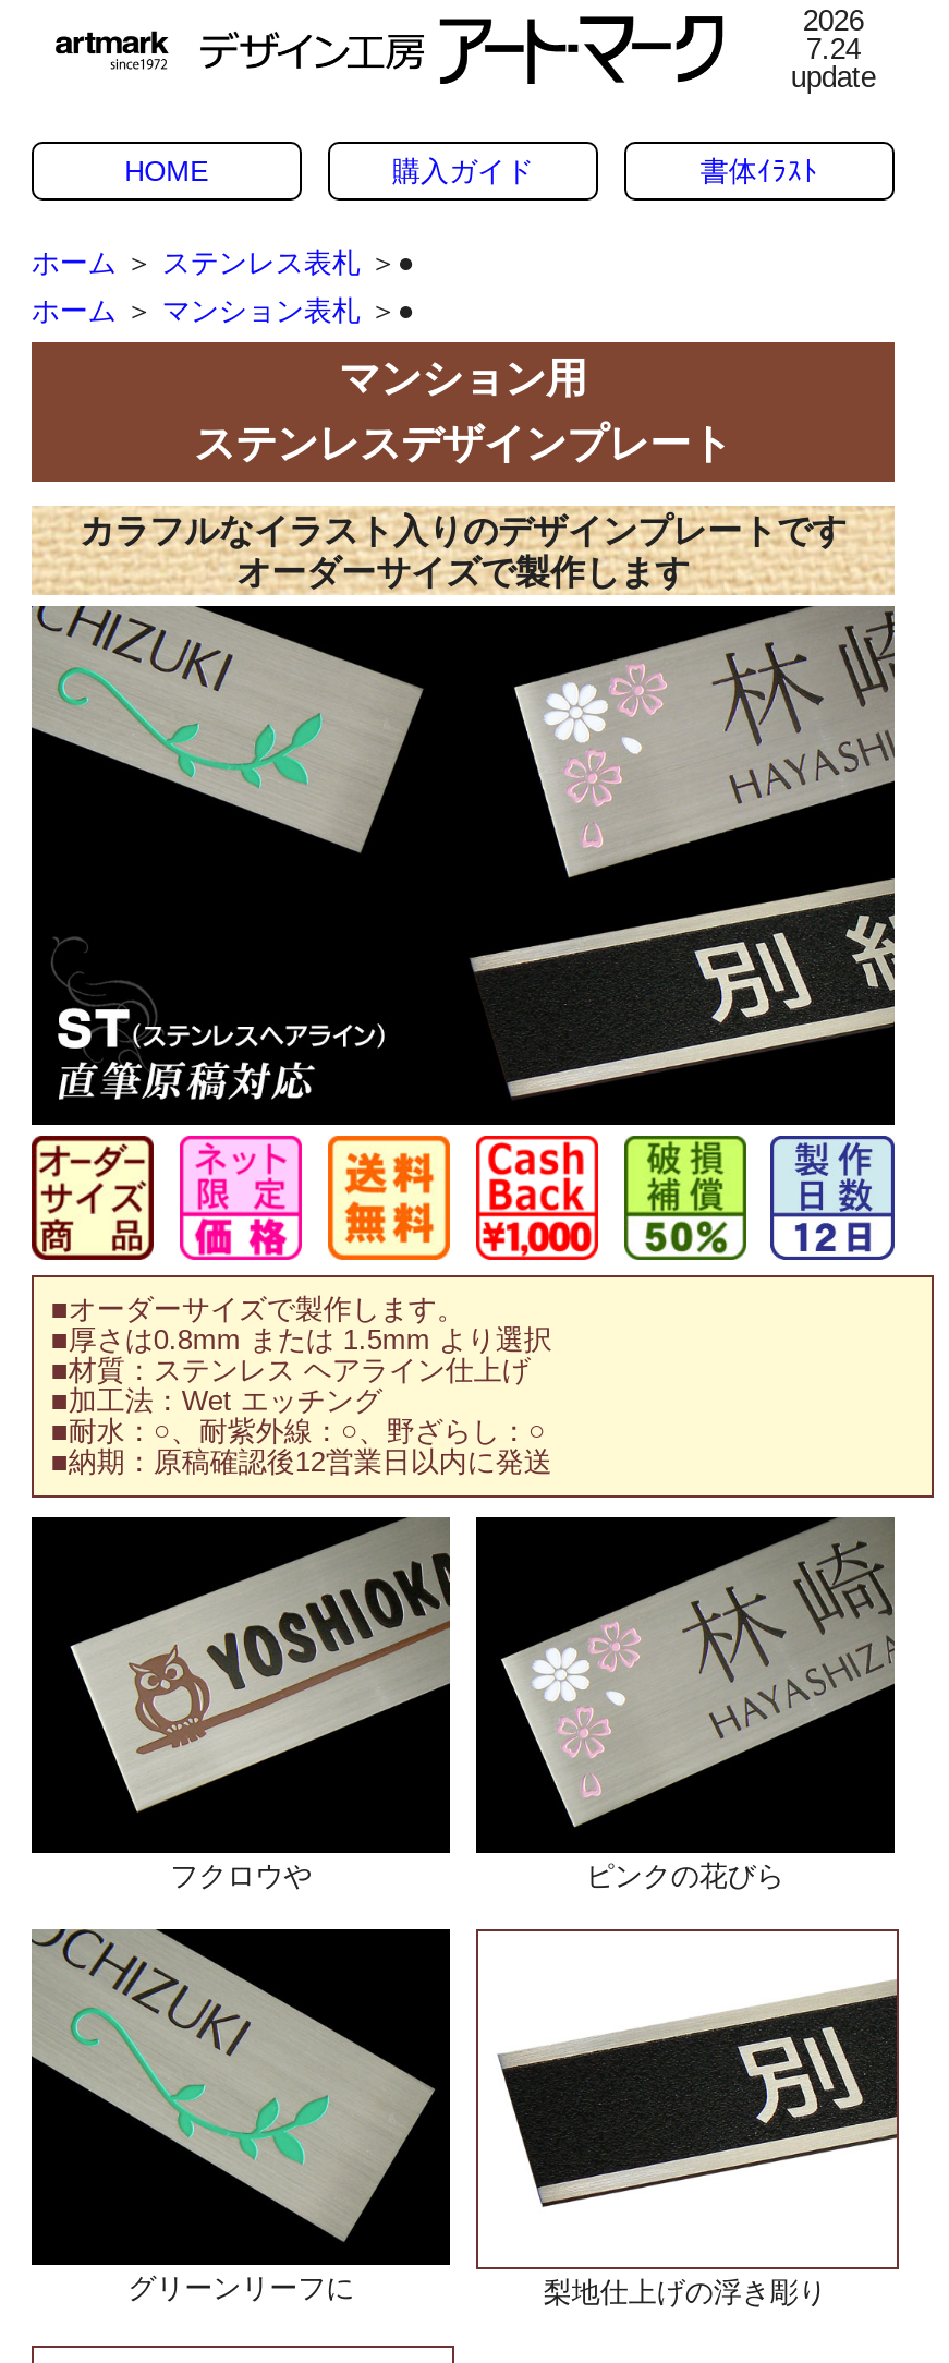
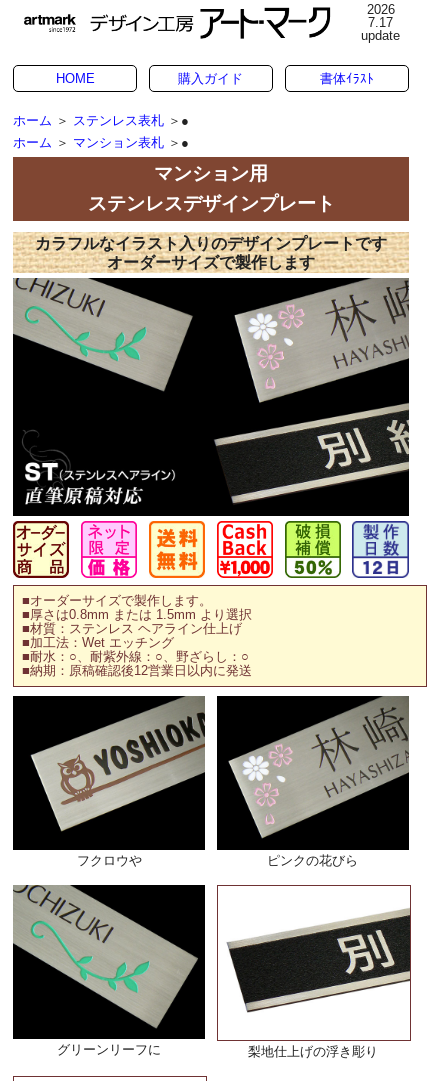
- 7.24
+ 7.17
